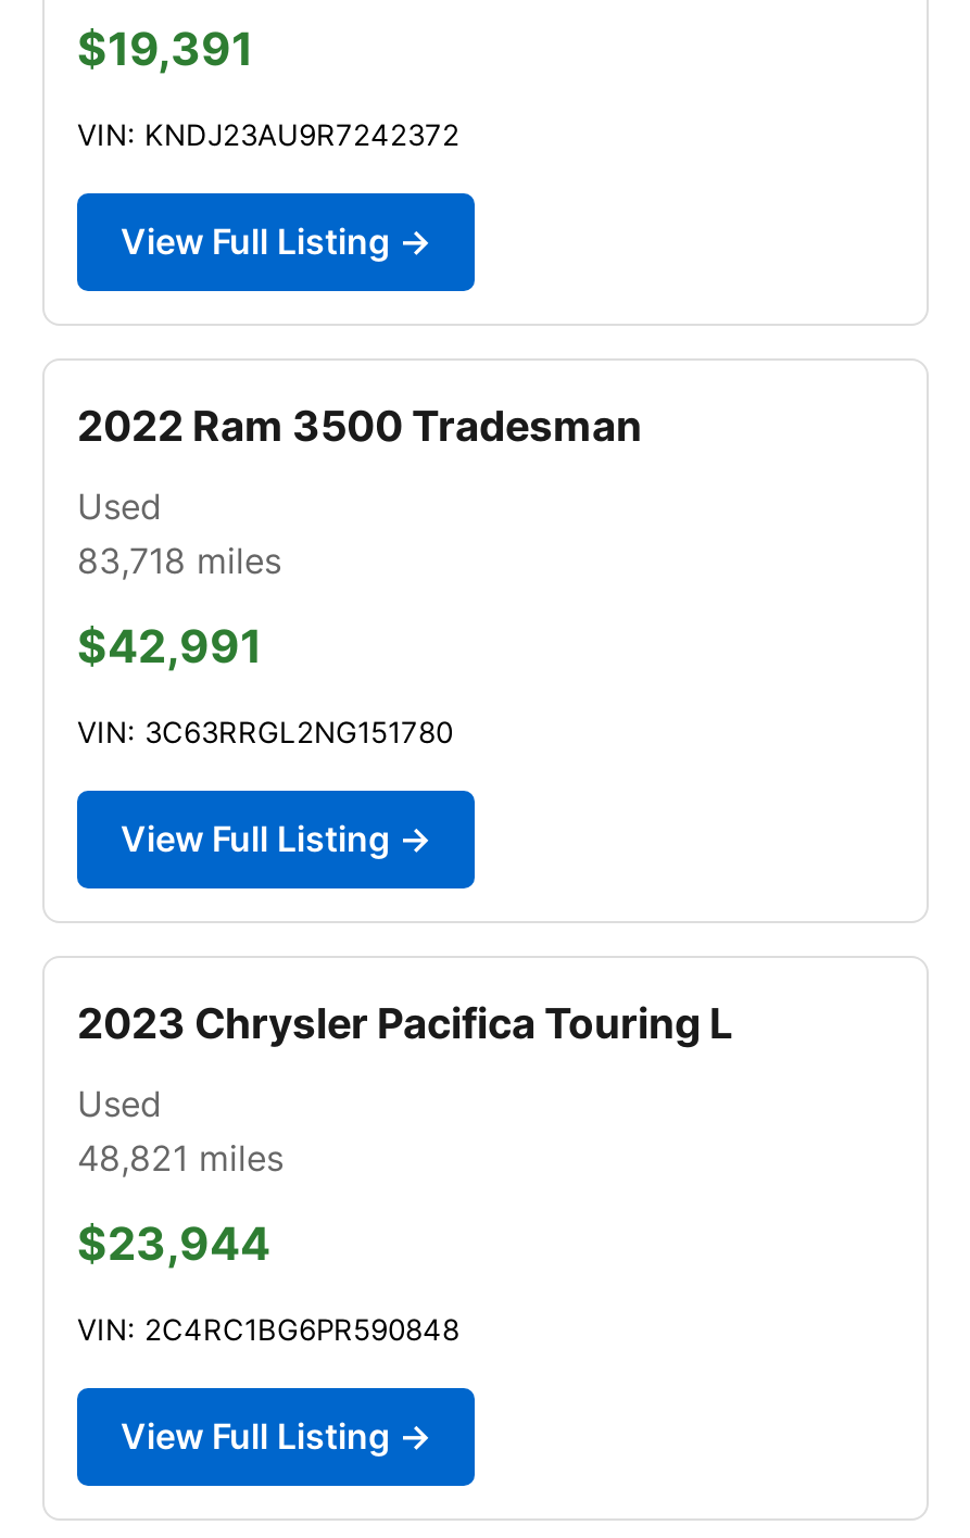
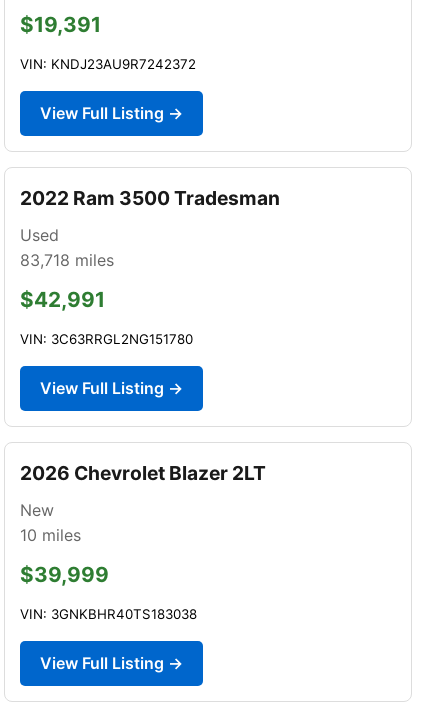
- 2023 Chrysler Pacifica Touring L
+ 2026 Chevrolet Blazer 2LT

- Used
- 48,821 miles
+ New
+ 10 miles

- $23,944
+ $39,999

- VIN: 2C4RC1BG6PR590848
+ VIN: 3GNKBHR40TS183038
